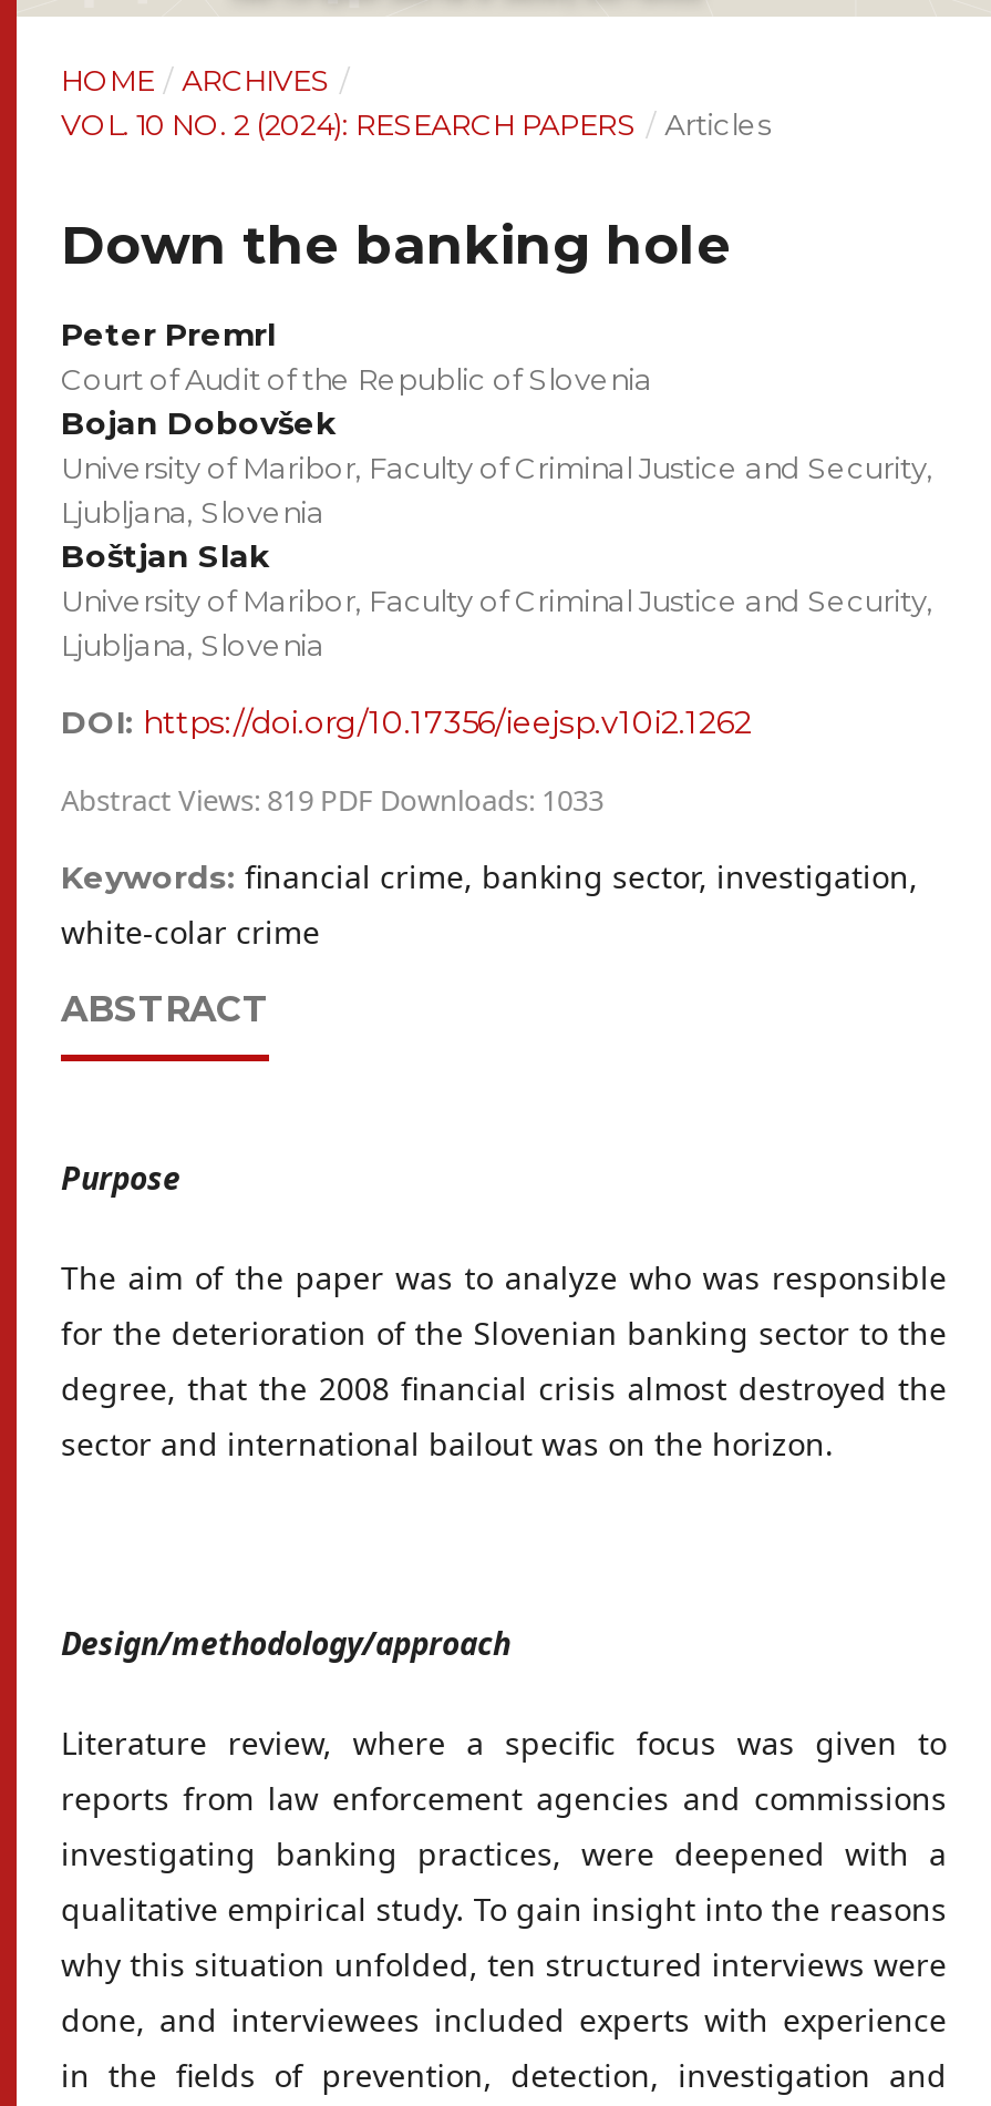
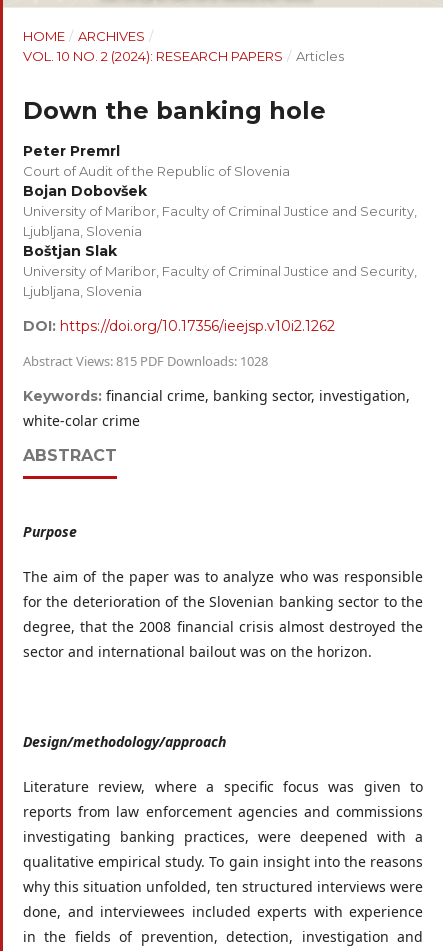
- Abstract Views: 819 PDF Downloads: 1033
+ Abstract Views: 815 PDF Downloads: 1028
